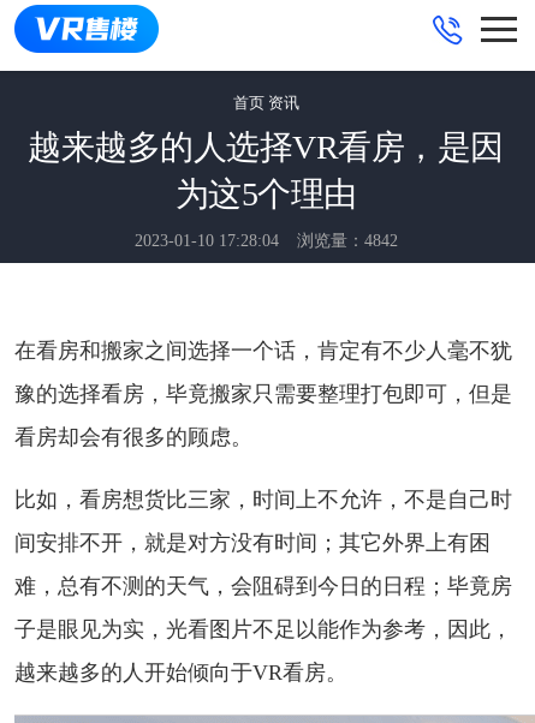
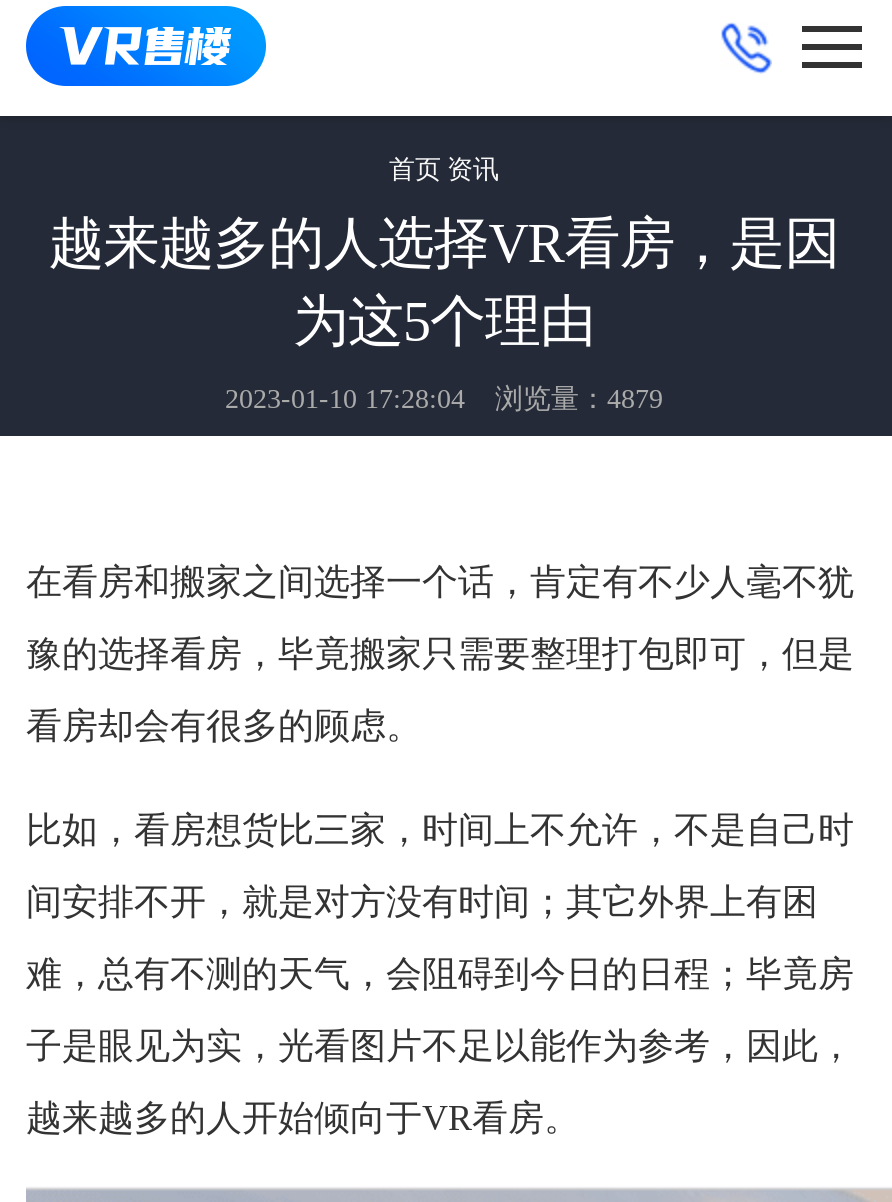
- 2023-01-10 17:28:04 浏览量：4842
+ 2023-01-10 17:28:04 浏览量：4879
